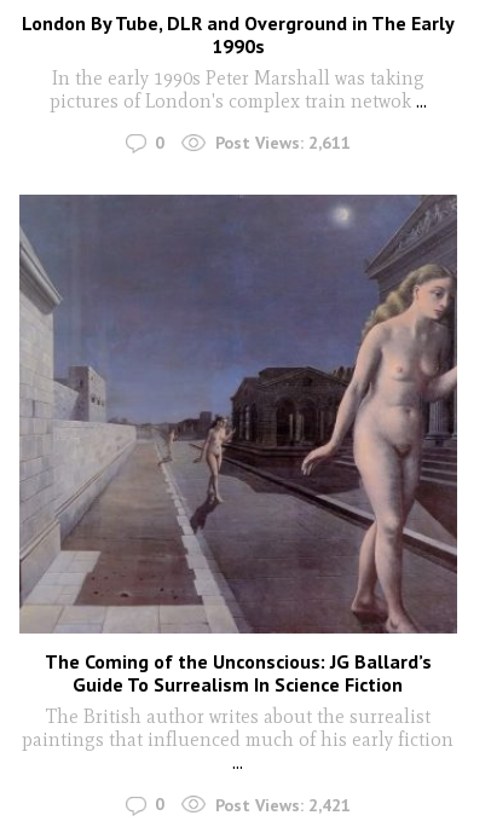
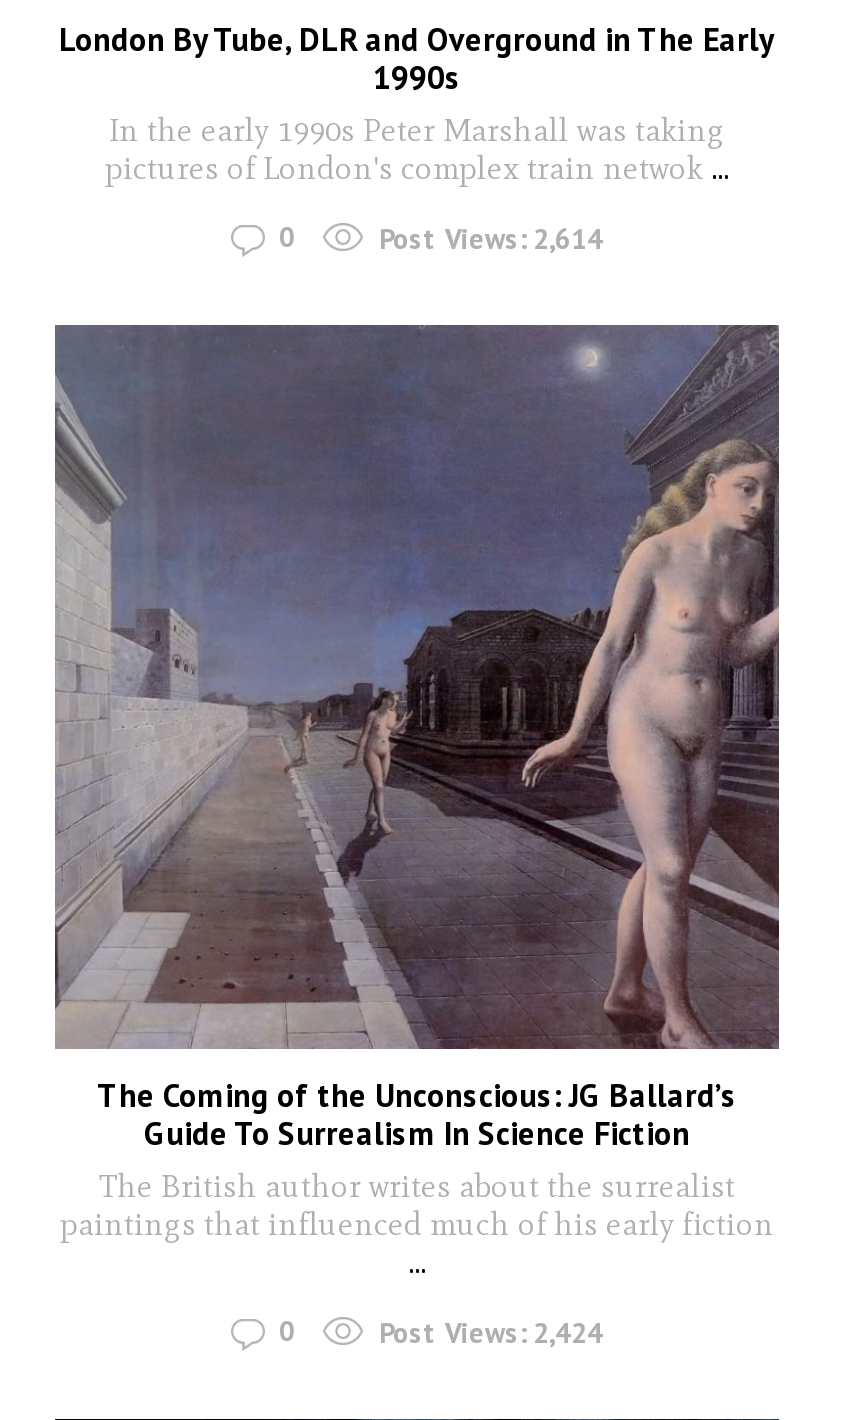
- Post Views: 2,611
+ Post Views: 2,614

- Post Views: 2,421
+ Post Views: 2,424
